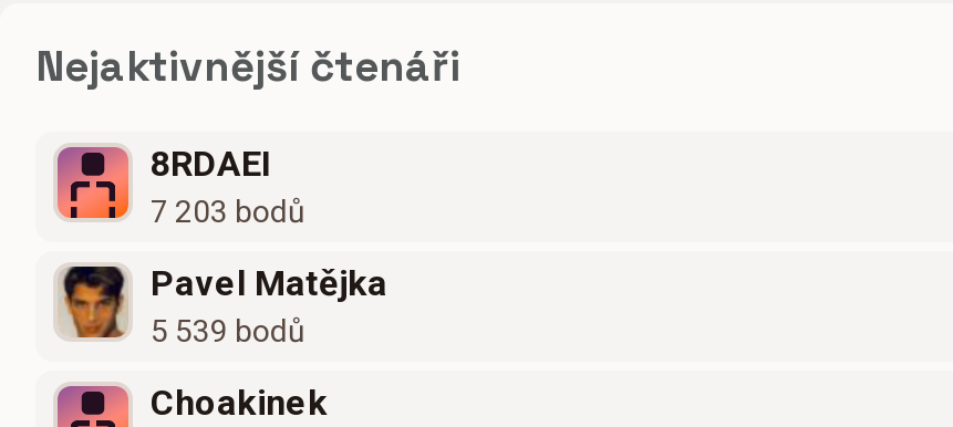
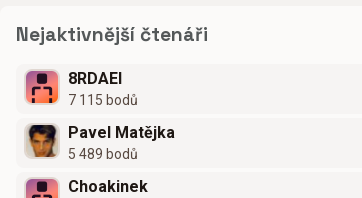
- 7 203 bodů
+ 7 115 bodů

- 5 539 bodů
+ 5 489 bodů
